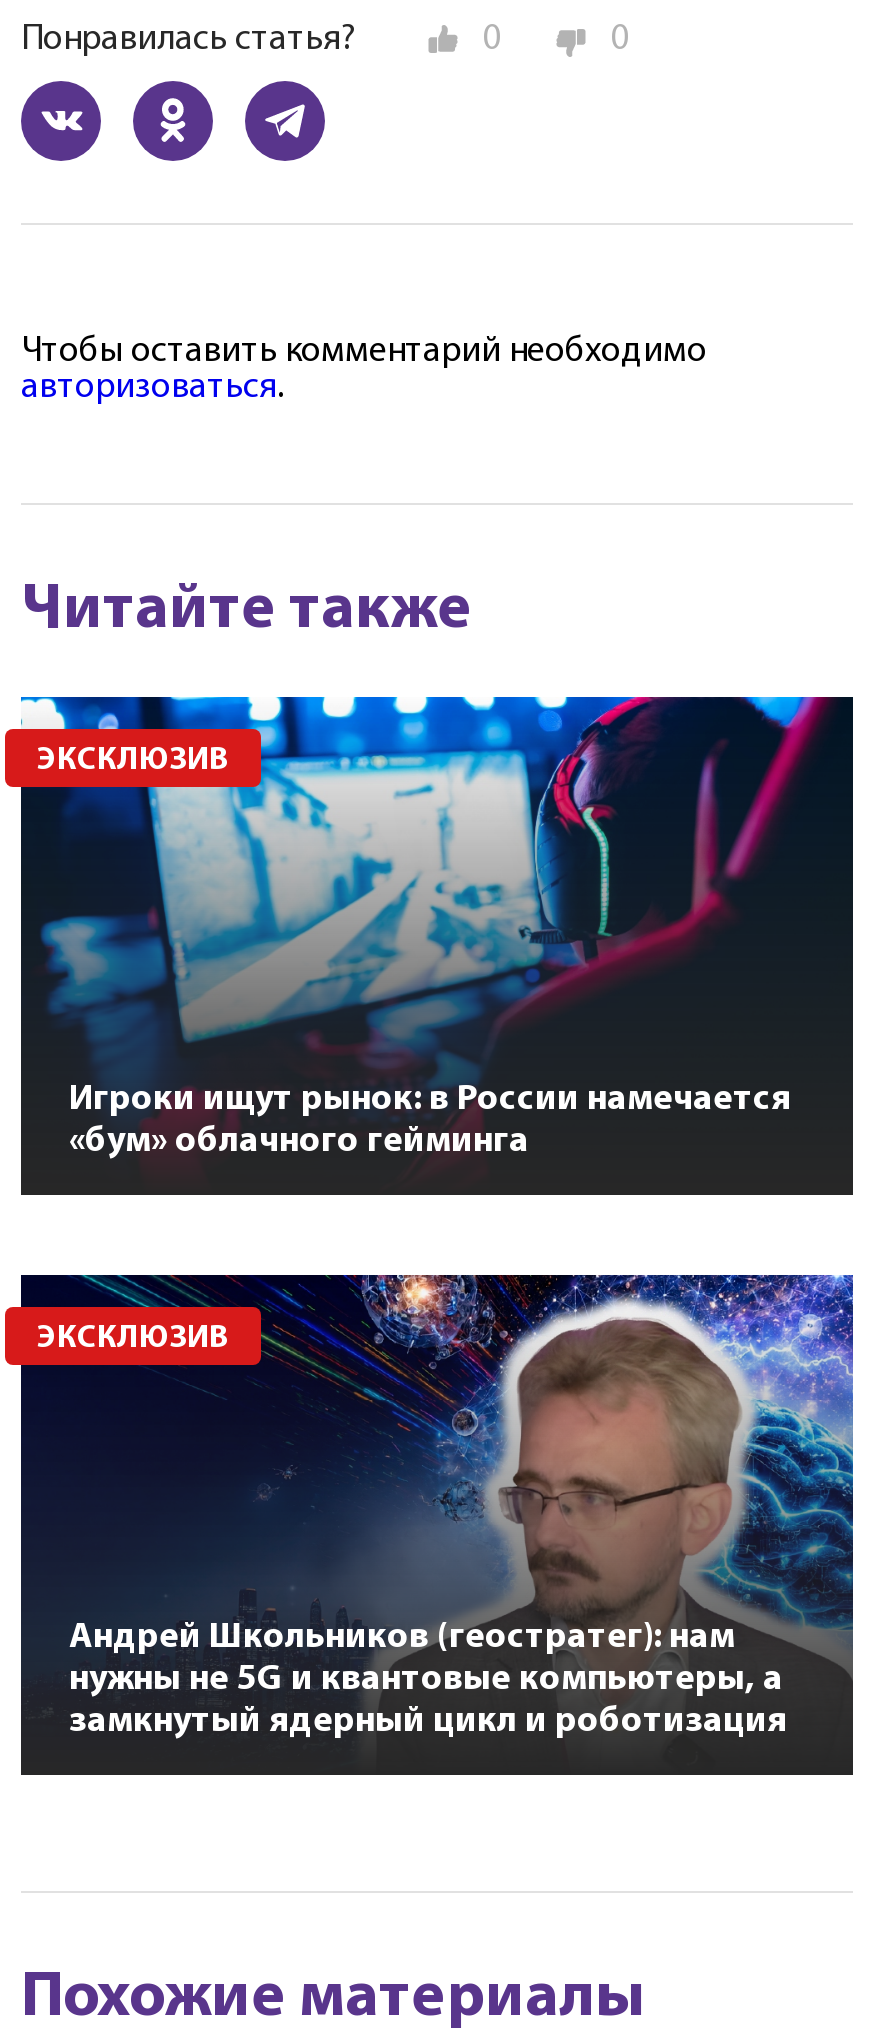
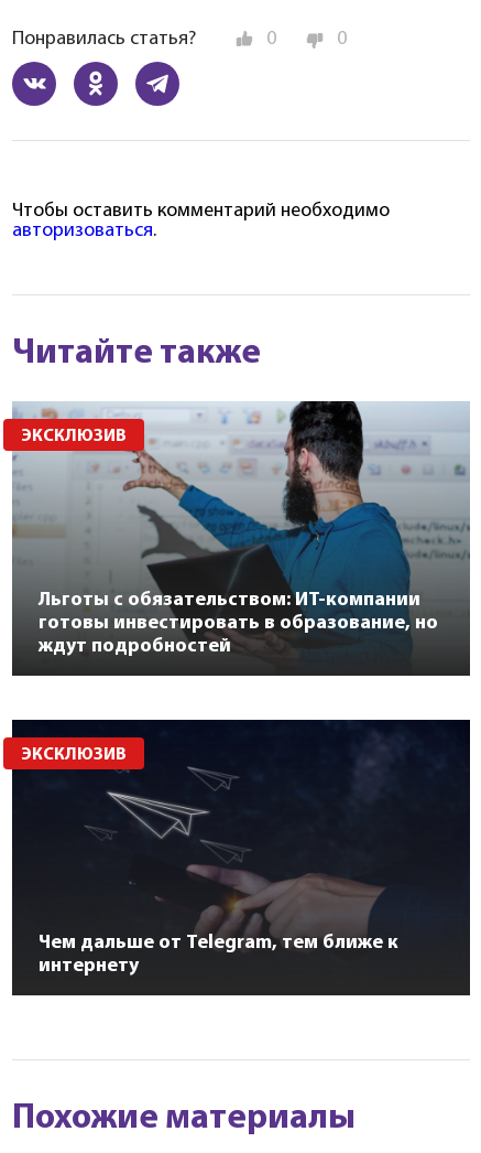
- [image]
- Игроки ищут рынок: в России намечается
- «бум» облачного гейминга
+ [image]
+ Льготы с обязательством: ИТ-компании
+ готовы инвестировать в образование, но
+ ждут подробностей

- [image]
- Андрей Школьников (геостратег): нам
- нужны не 5G и квантовые компьютеры, а
- замкнутый ядерный цикл и роботизация
+ [image]
+ Чем дальше от Telegram, тем ближе к
+ интернету
